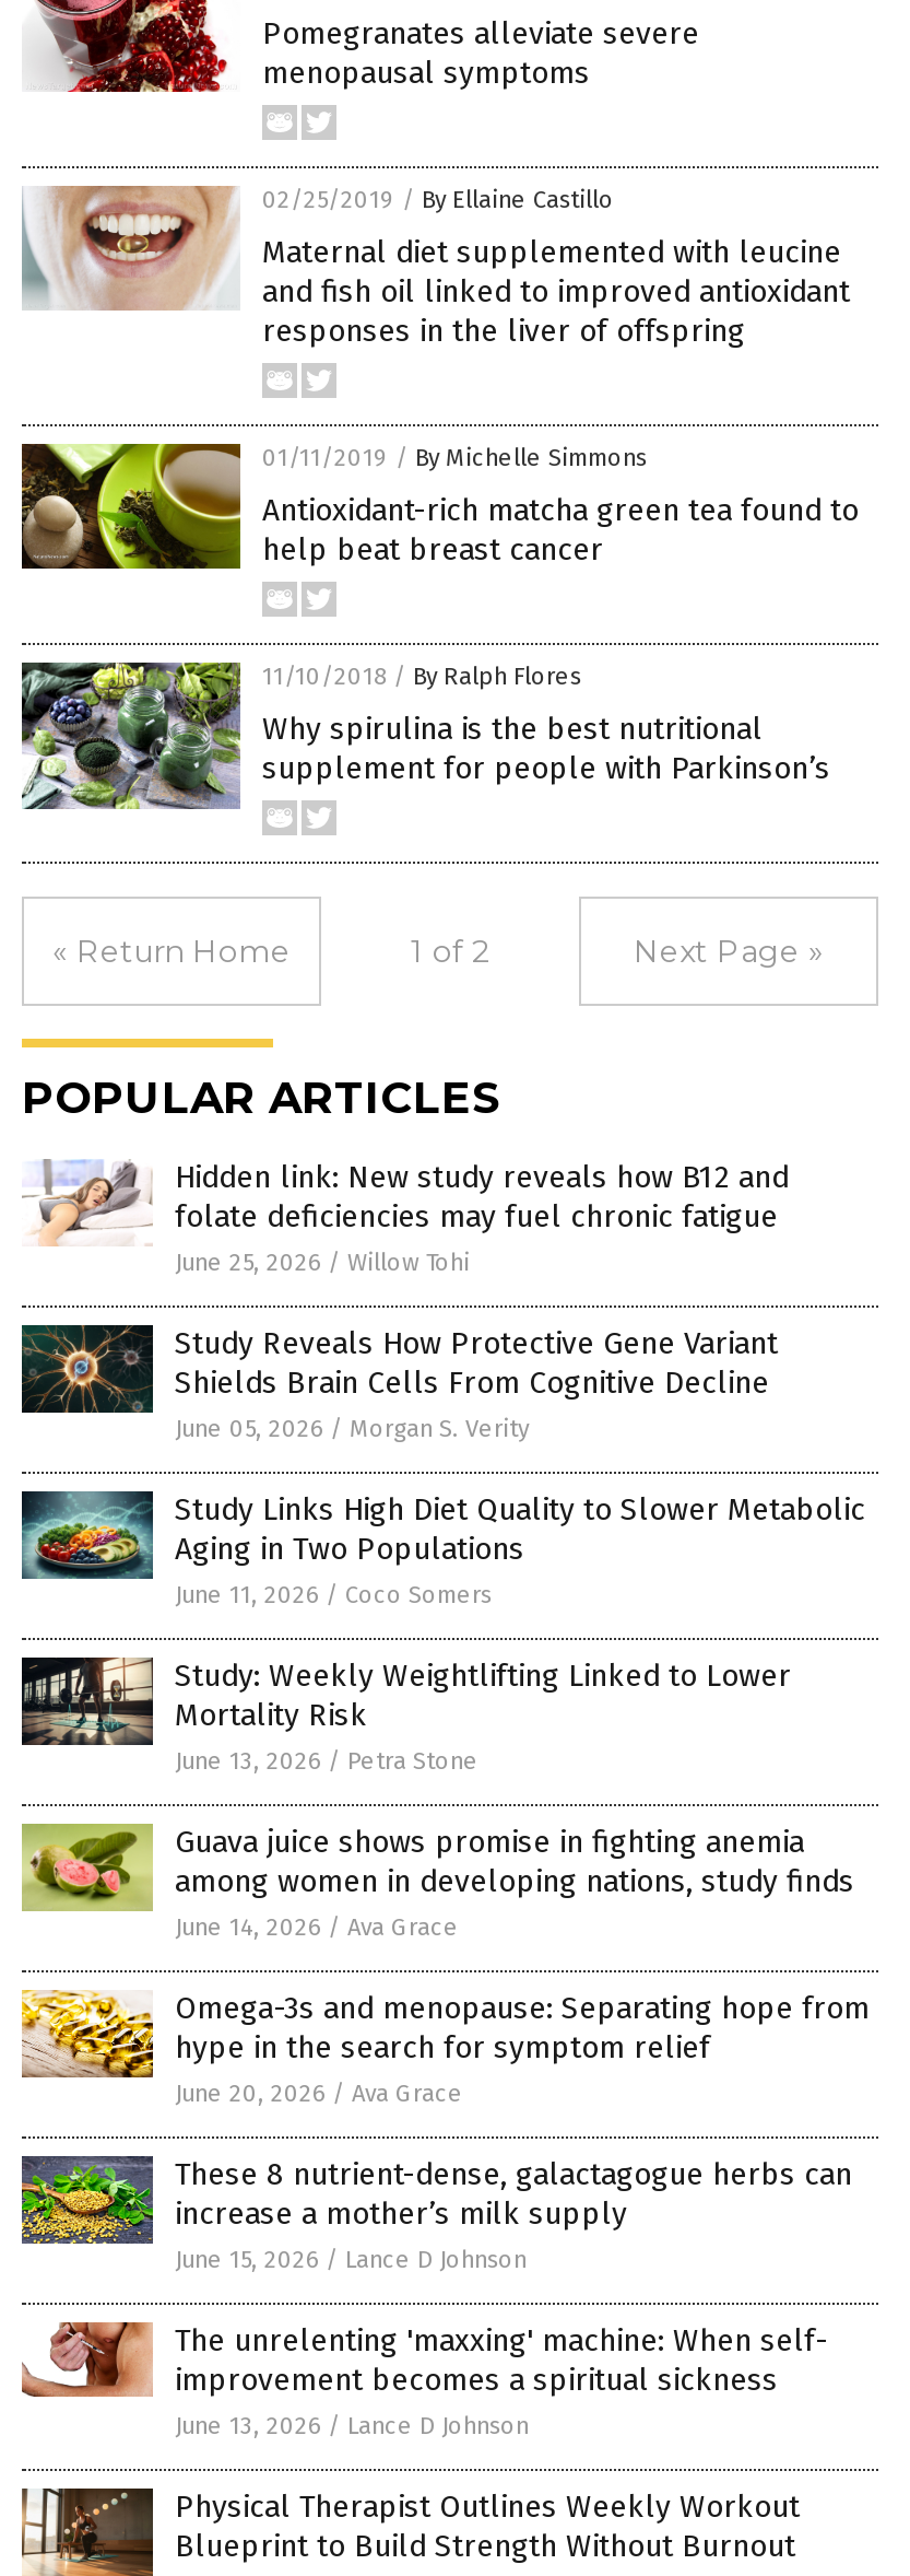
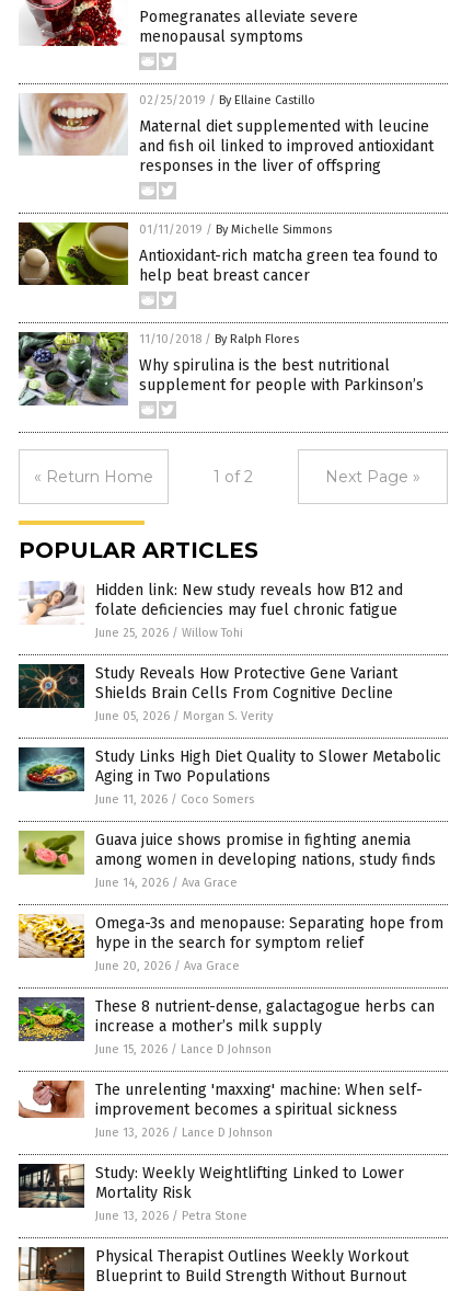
moved down: [image] | Study: Weekly Weightlifting Linked to Lower | Mortality Risk | June 13, 2026 / Petra Stone

moved up: [image] | Guava juice shows promise in fighting anemia | among women in developing nations, study finds | ... | improvement becomes a spiritual sickness | June 13, 2026 / Lance D Johnson
